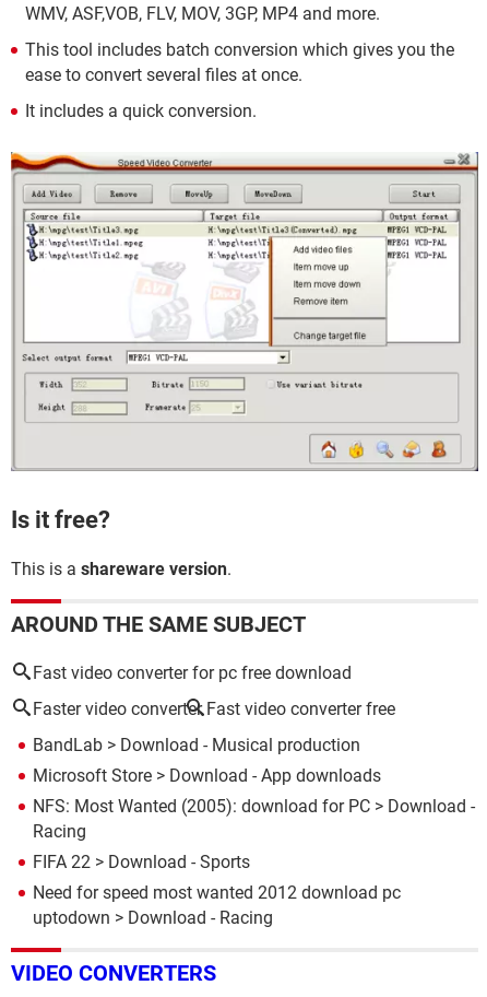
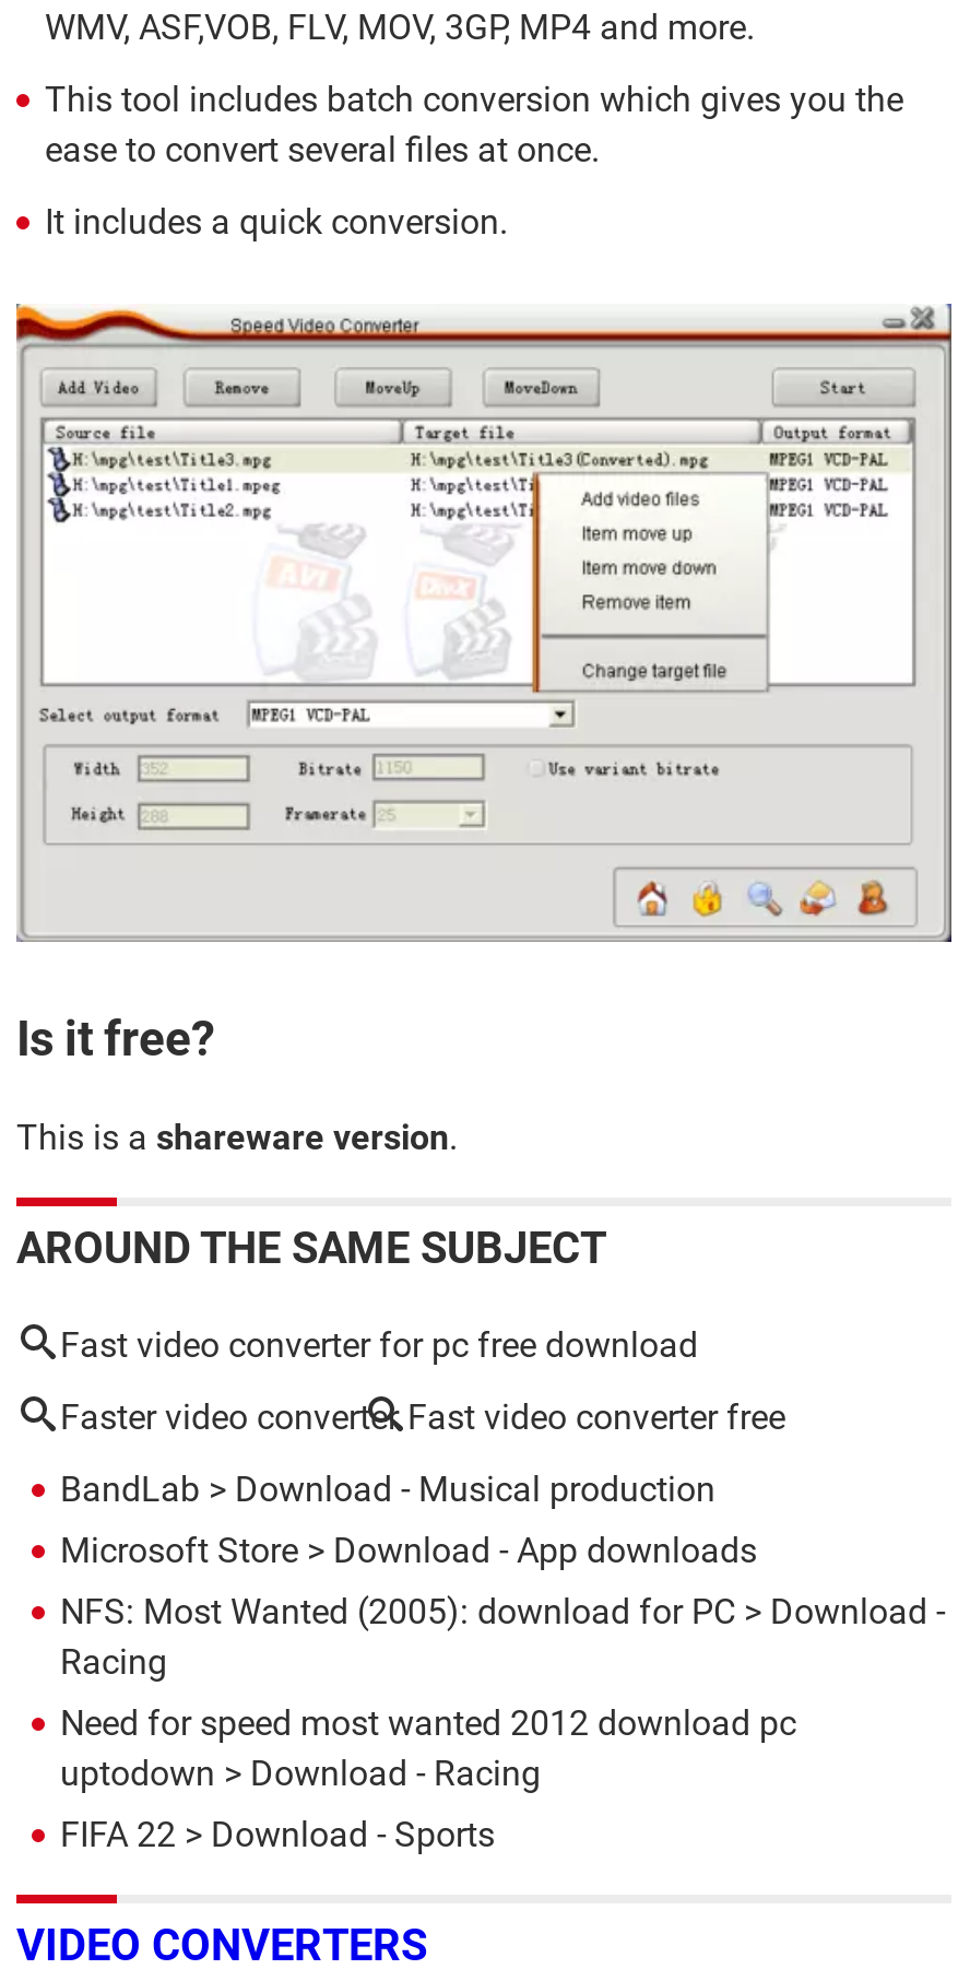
moved down: FIFA 22 > Download - Sports

moved up: Need for speed most wanted 2012 download pc | uptodown > Download - Racing
